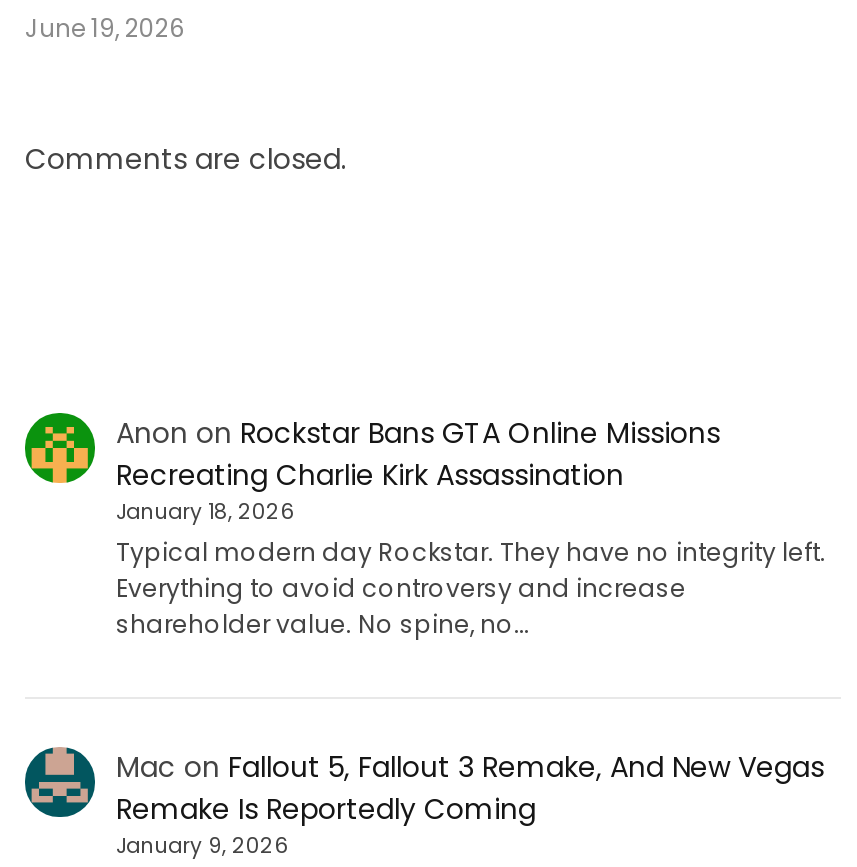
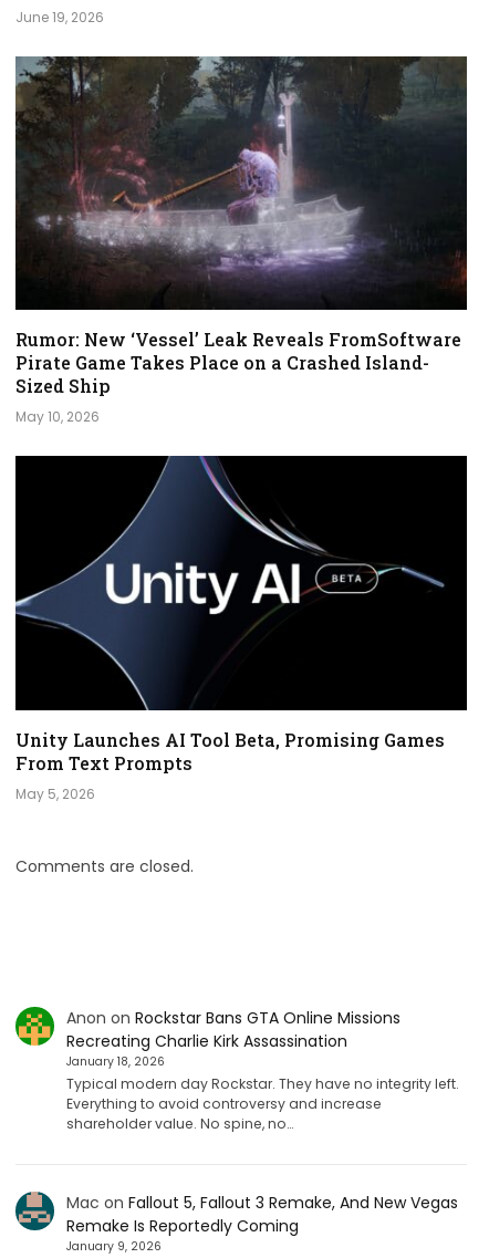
+ [image]
+ Rumor: New ‘Vessel’ Leak Reveals FromSoftware
+ Pirate Game Takes Place on a Crashed Island-
+ Sized Ship
+ May 10, 2026

+ [image]
+ Unity Launches AI Tool Beta, Promising Games
+ From Text Prompts
+ May 5, 2026
